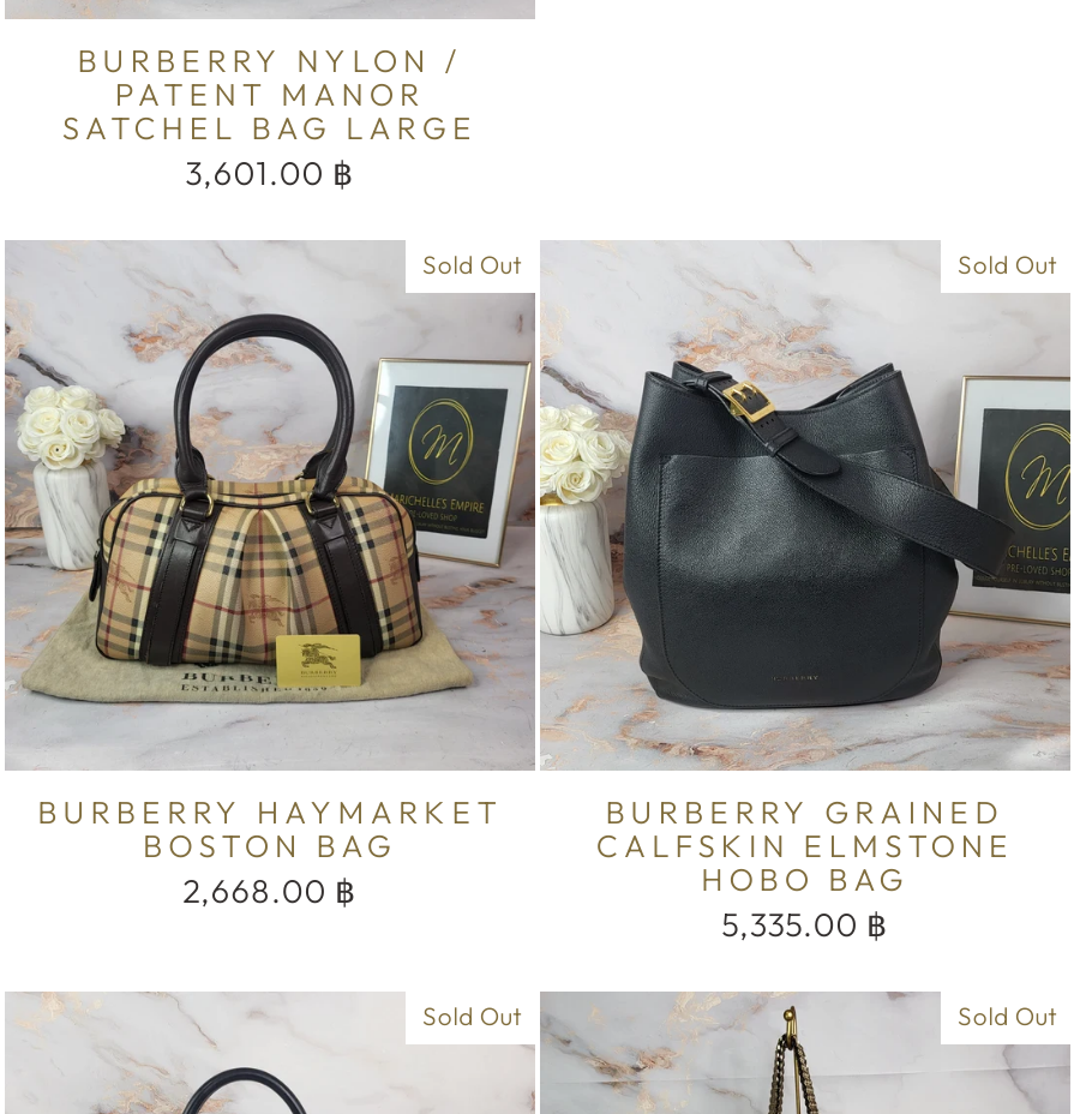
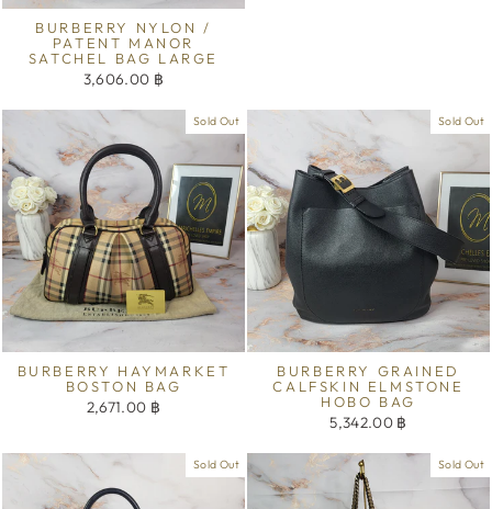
- 3,601.00 ฿
+ 3,606.00 ฿

- 2,668.00 ฿
+ 2,671.00 ฿

- 5,335.00 ฿
+ 5,342.00 ฿
